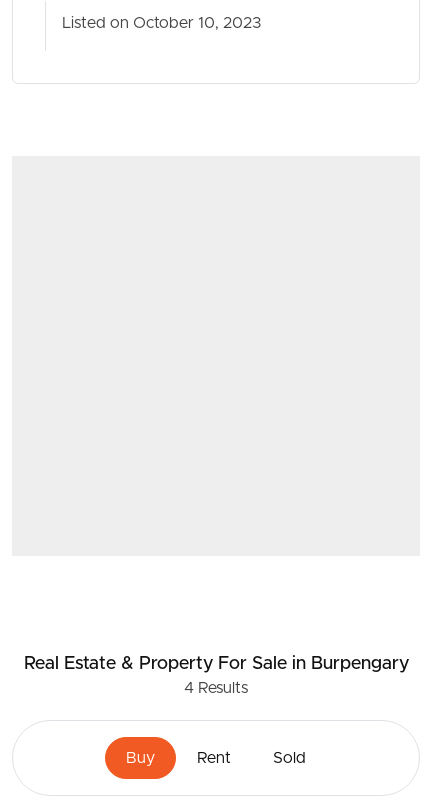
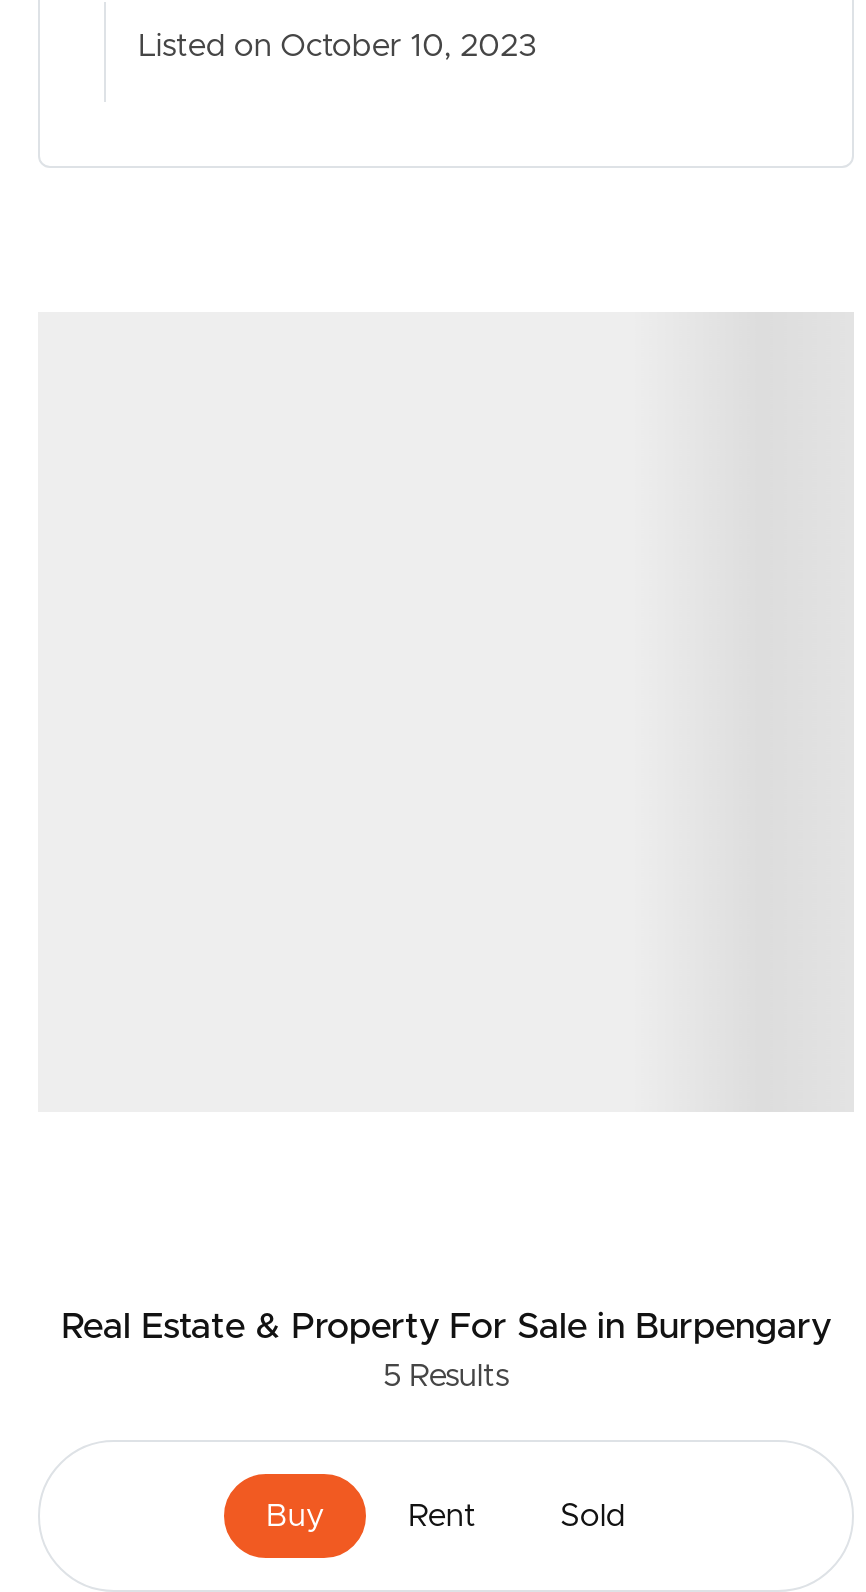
- 4 Results
+ 5 Results
